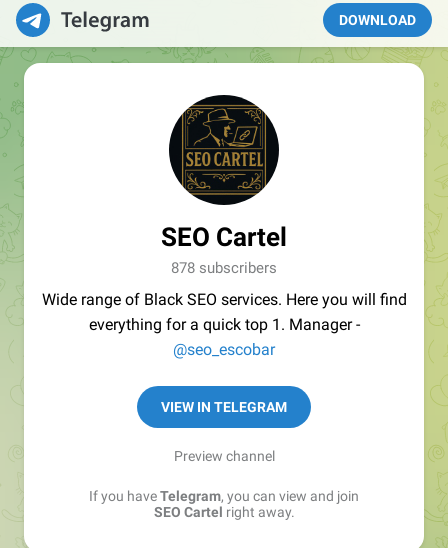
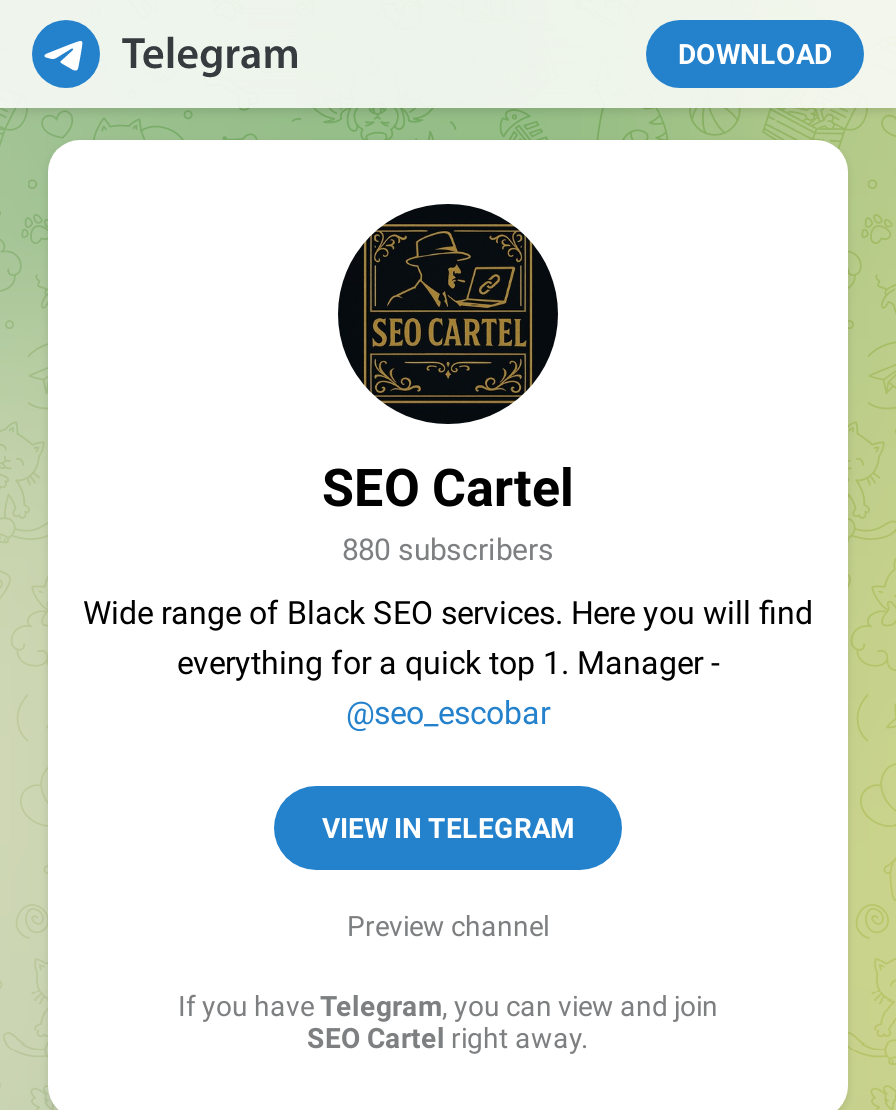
- 878 subscribers
+ 880 subscribers
